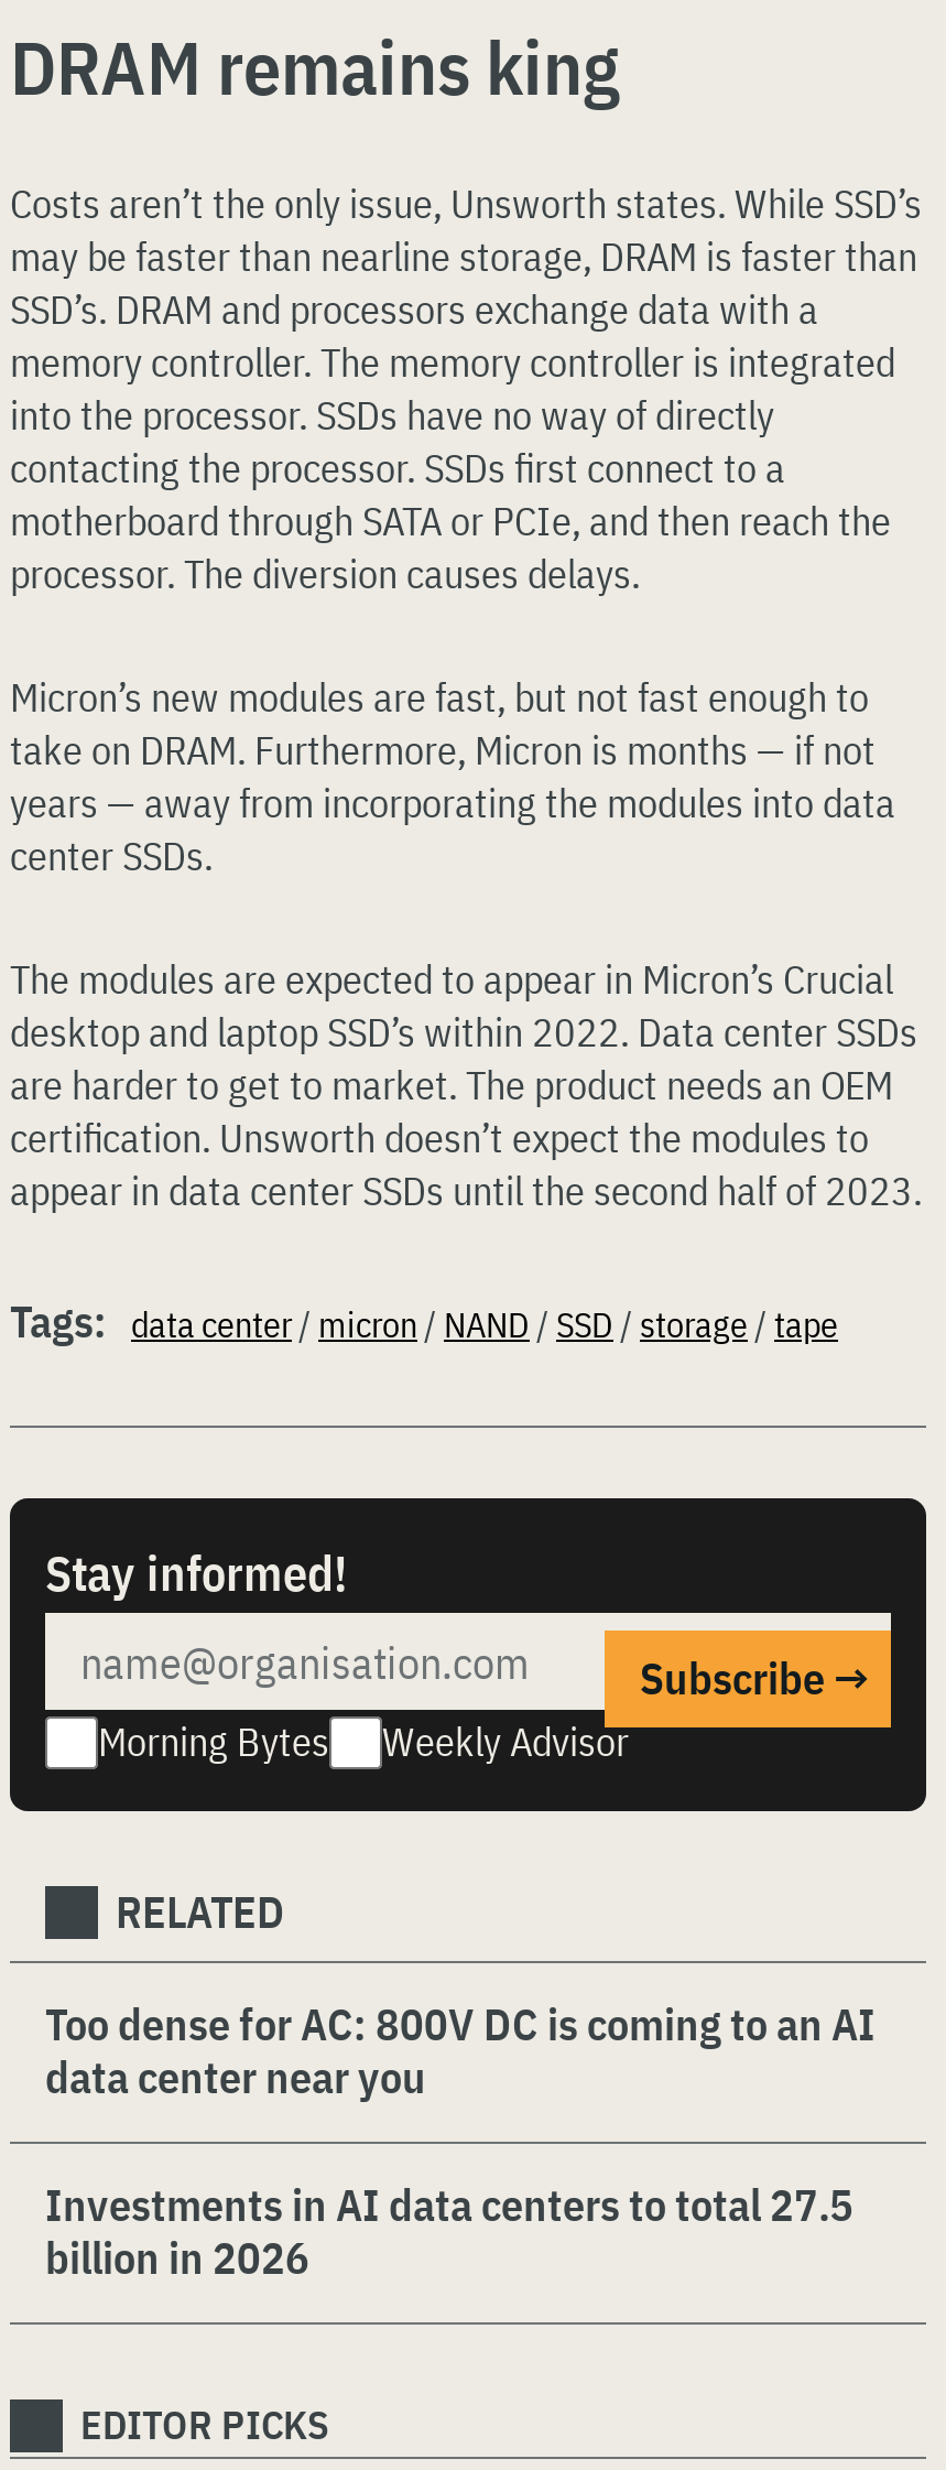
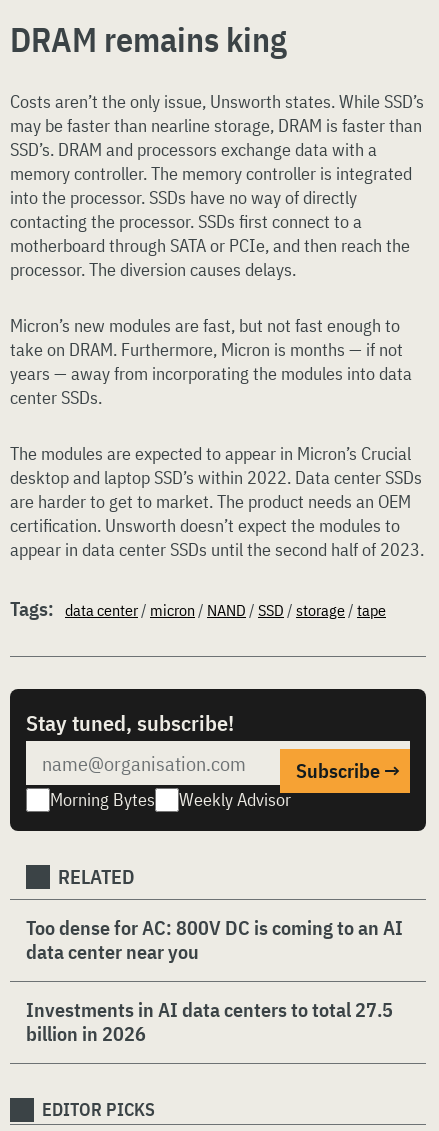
- Stay informed!
+ Stay tuned, subscribe!
